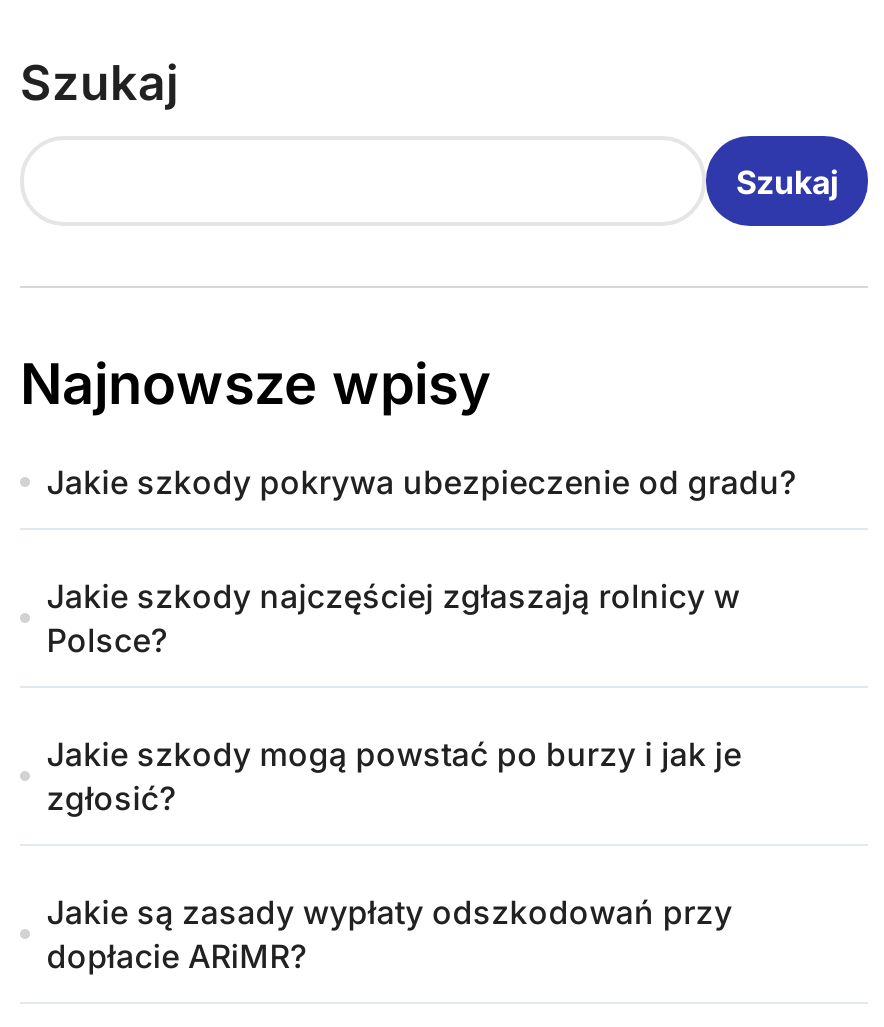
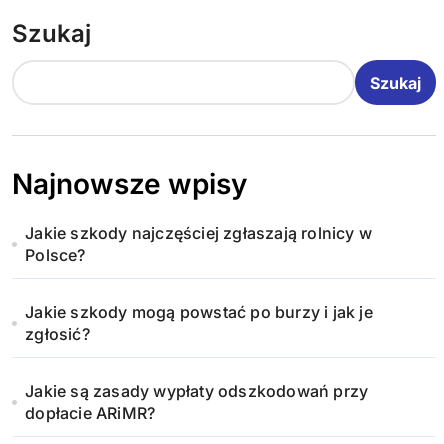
- Jakie szkody pokrywa ubezpieczenie od gradu?
